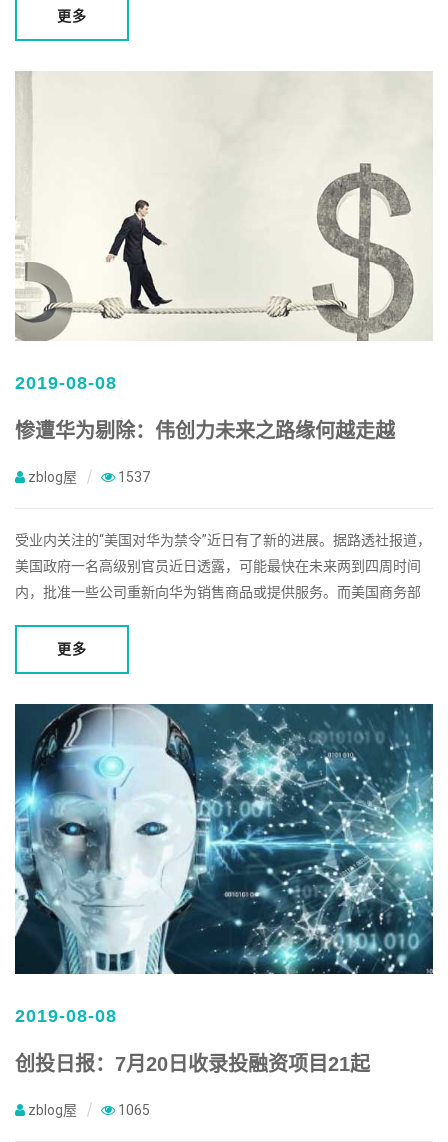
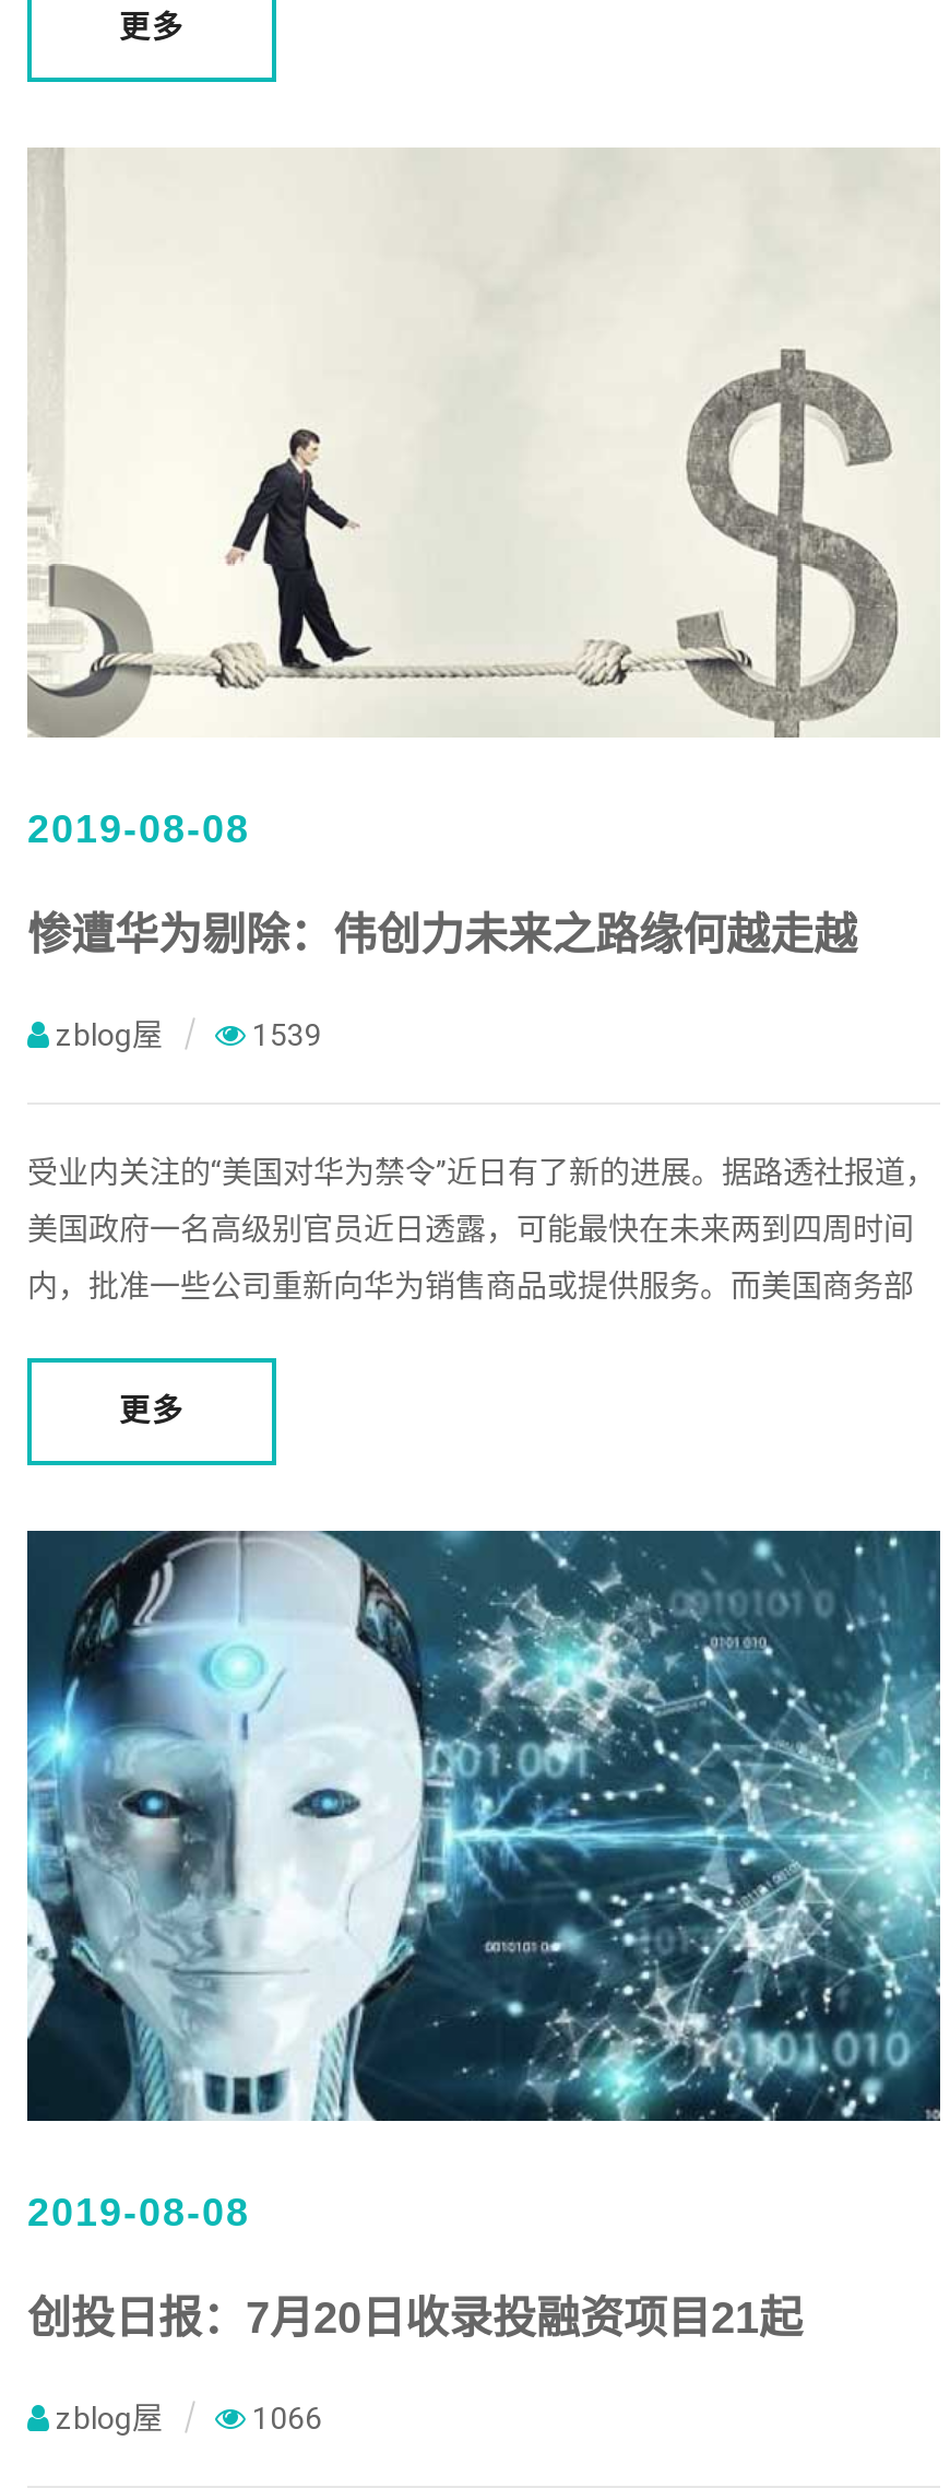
- 1537
+ 1539

- 1065
+ 1066
